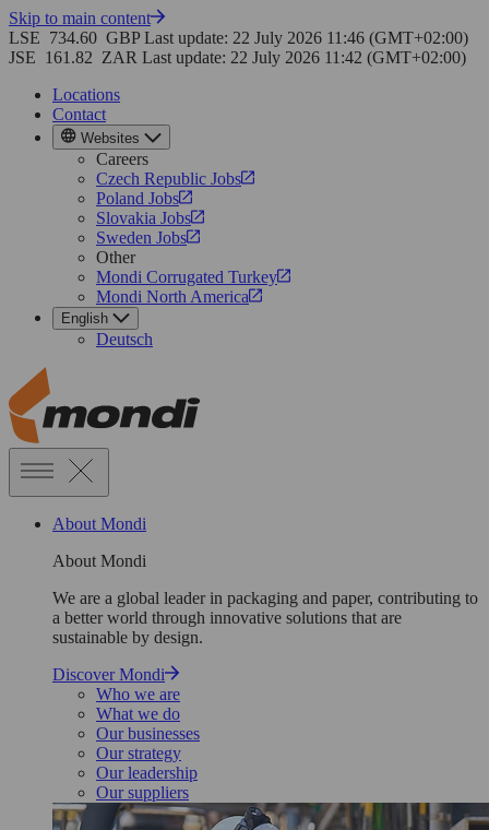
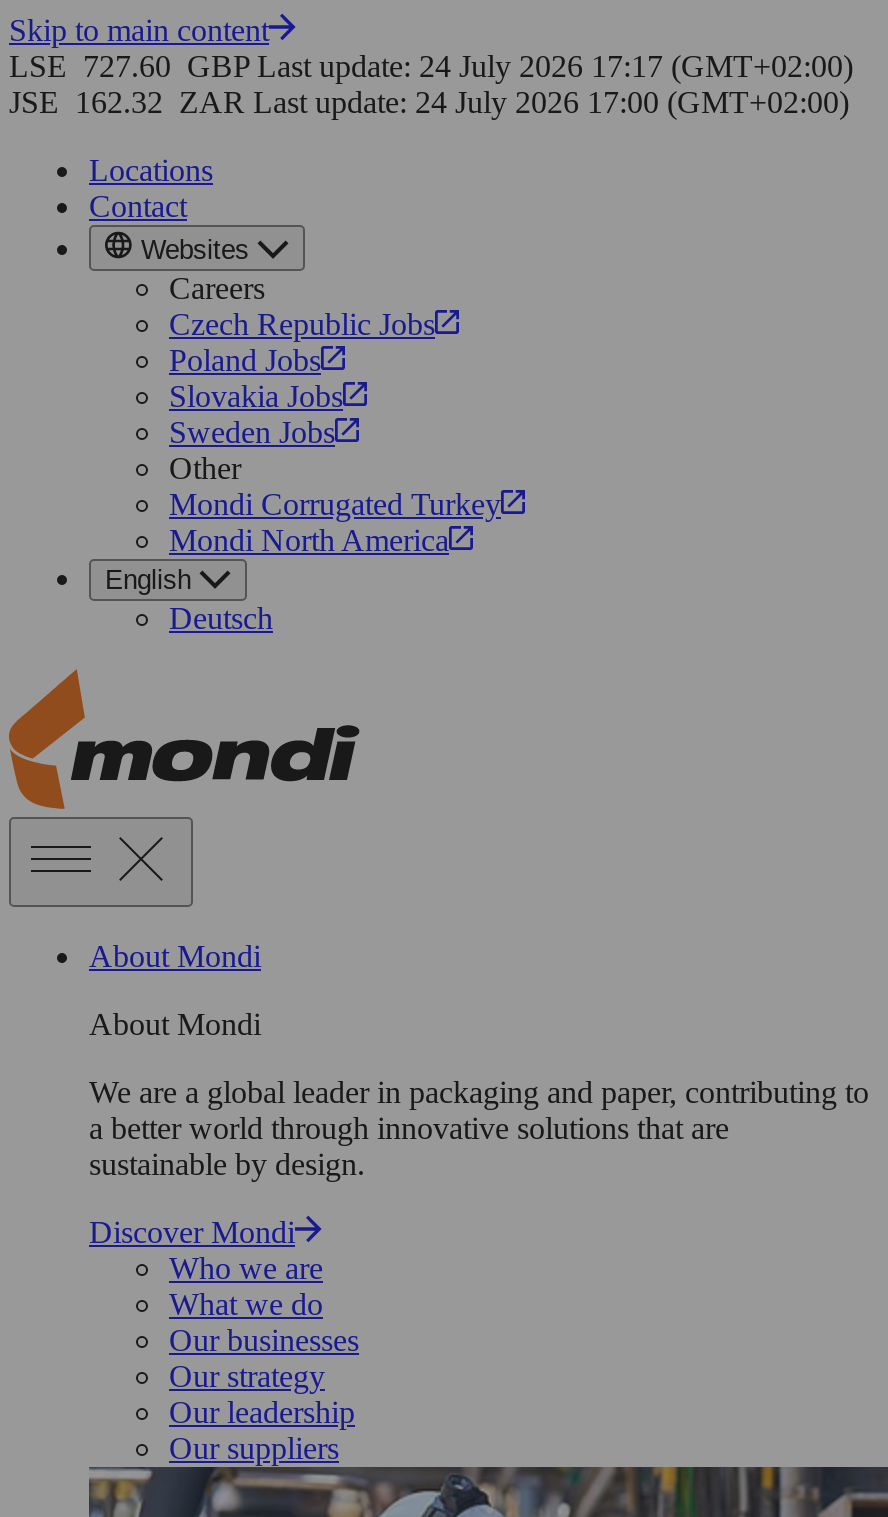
- LSE 734.60 GBP Last update: 22 July 2026 11:46 (GMT+02:00)
+ LSE 727.60 GBP Last update: 24 July 2026 17:17 (GMT+02:00)

- JSE 161.82 ZAR Last update: 22 July 2026 11:42 (GMT+02:00)
+ JSE 162.32 ZAR Last update: 24 July 2026 17:00 (GMT+02:00)
